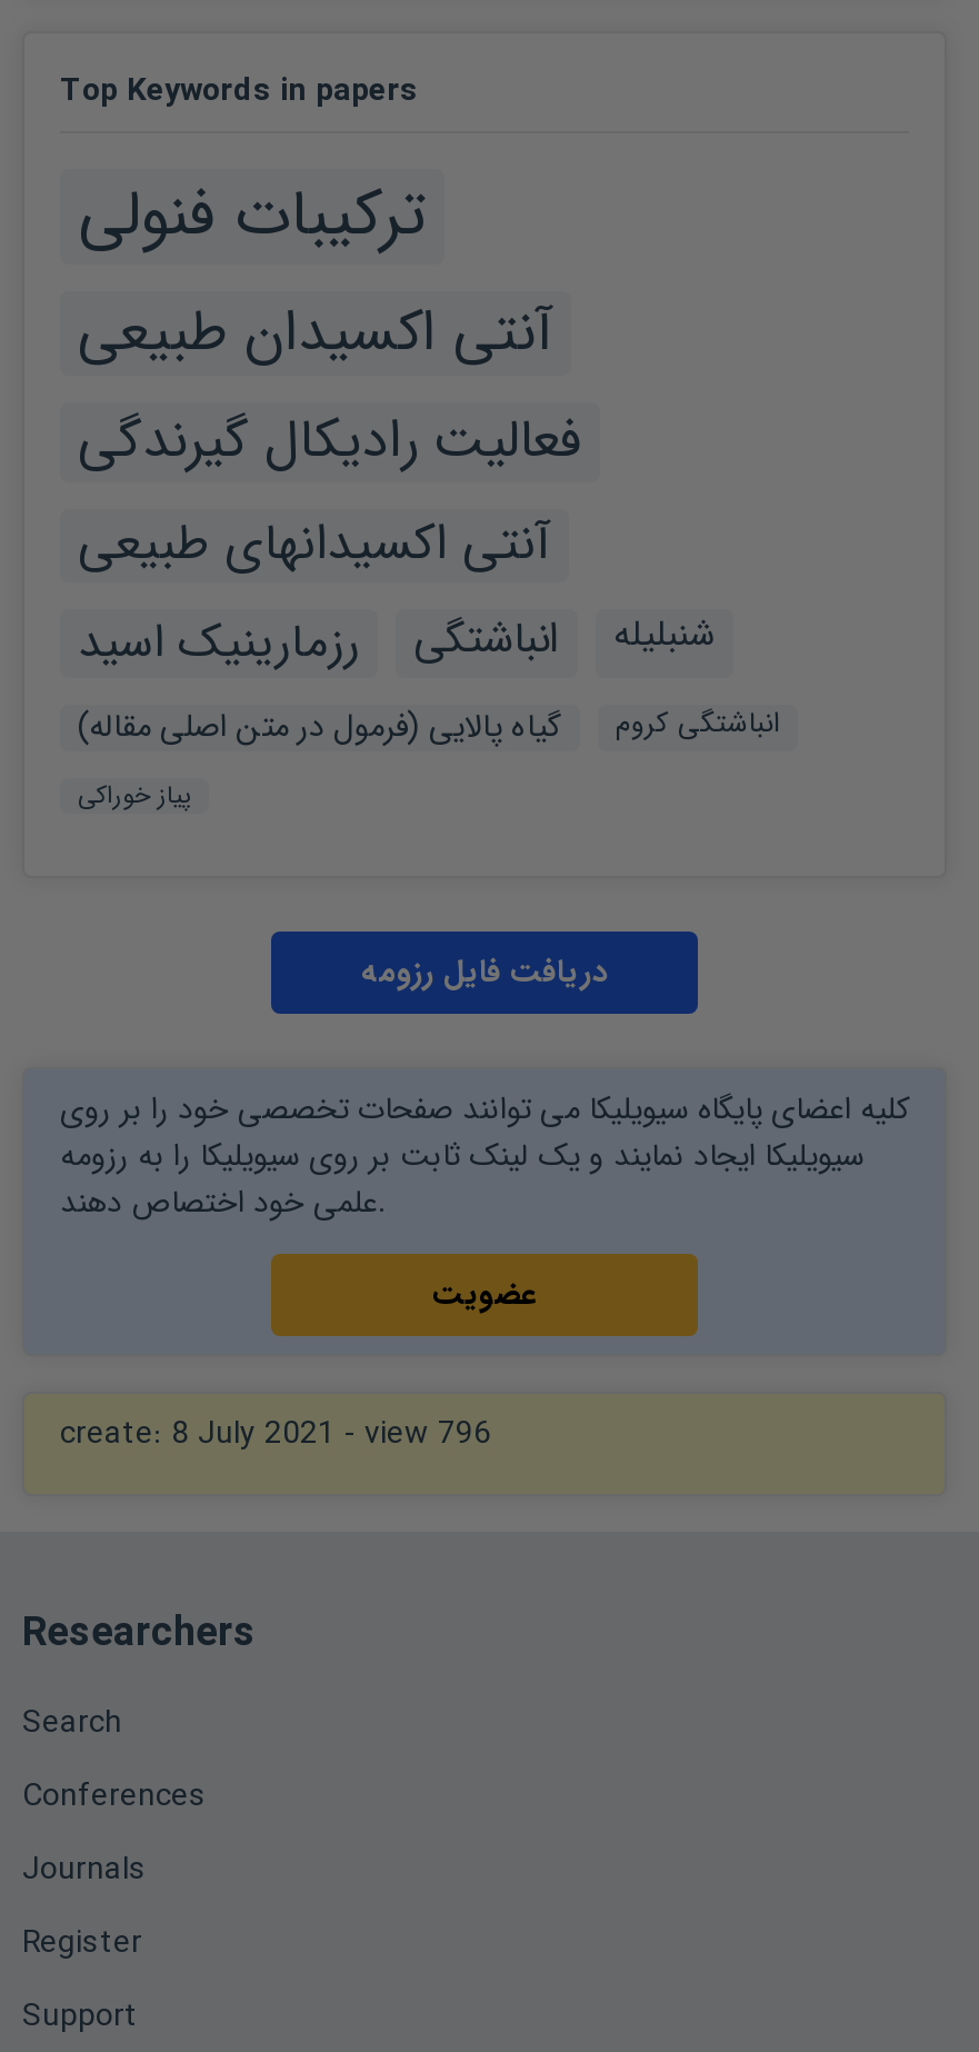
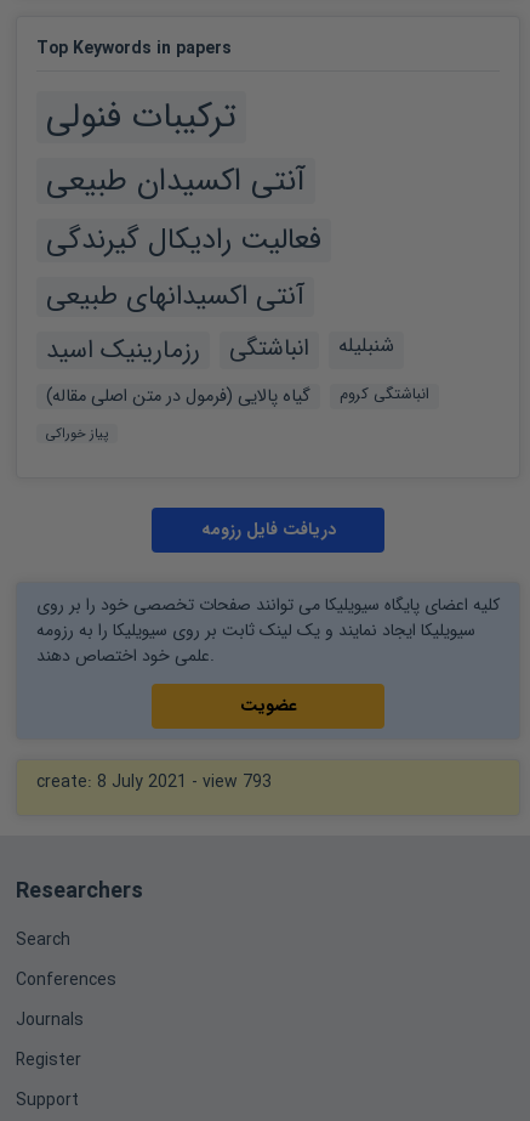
- create: 8 July 2021 - view 796
+ create: 8 July 2021 - view 793
